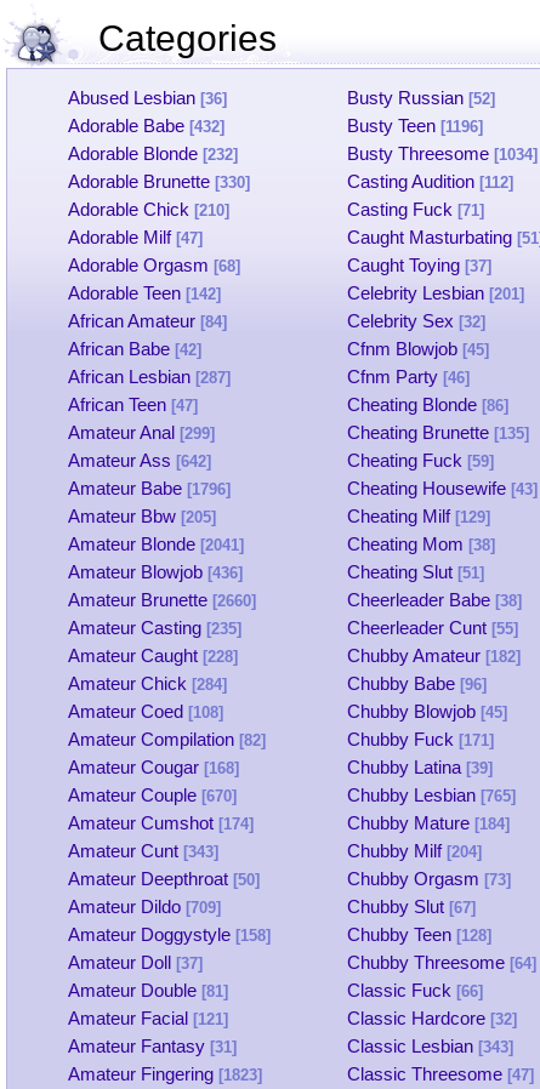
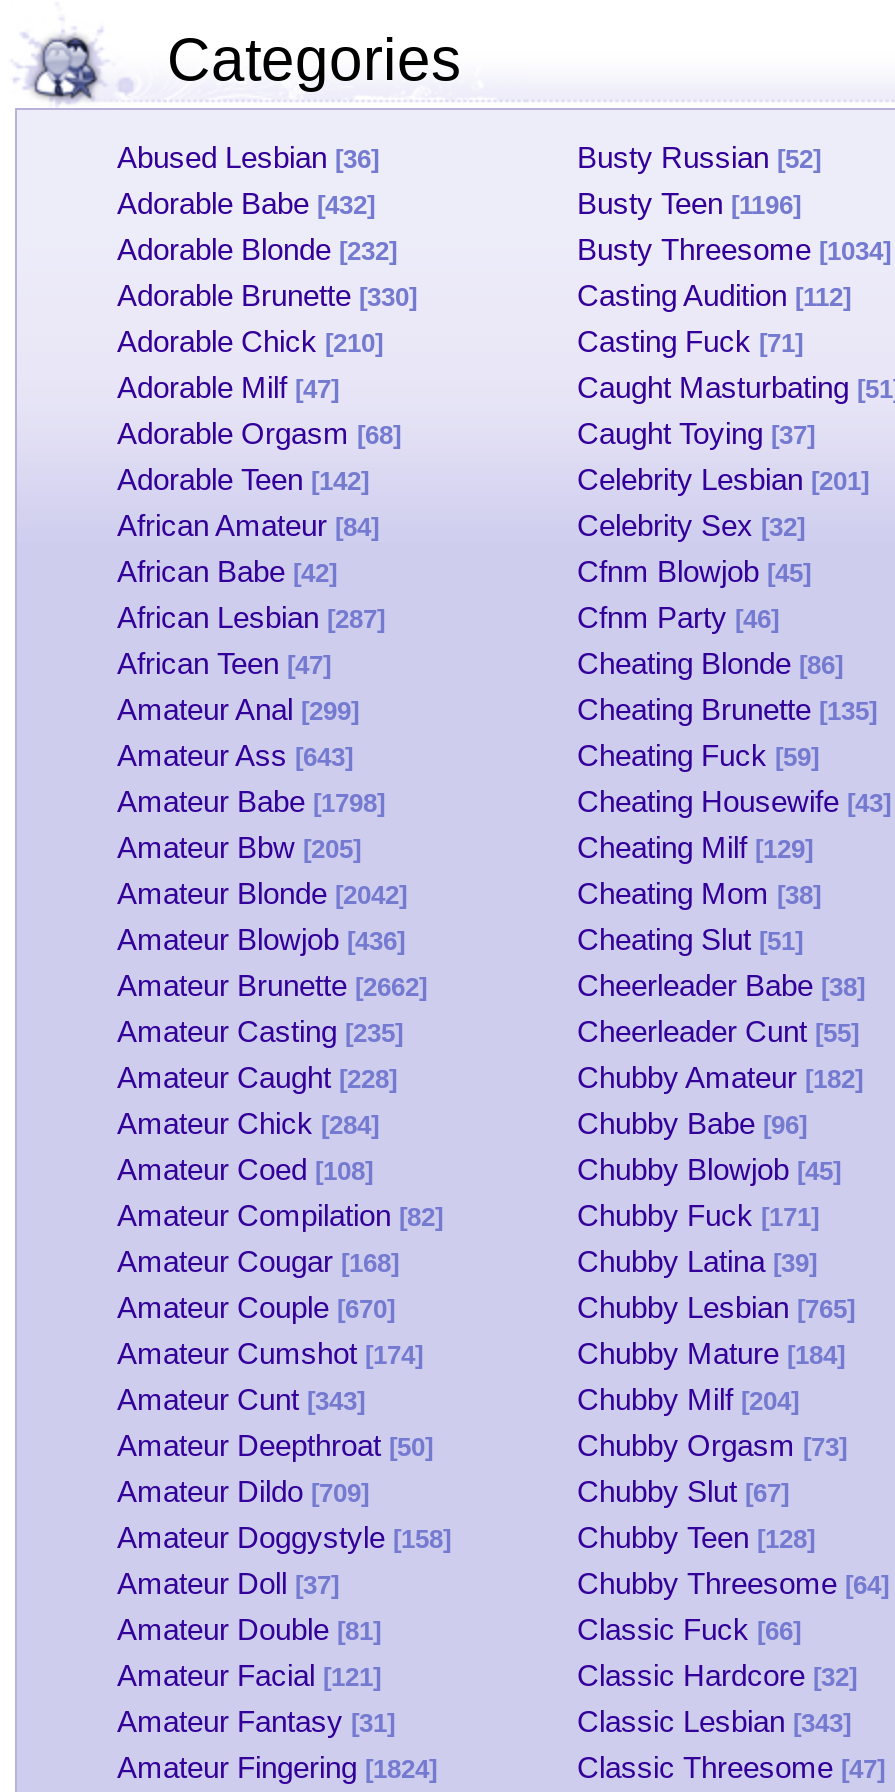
- Amateur Ass [642]
+ Amateur Ass [643]

- Amateur Babe [1796]
+ Amateur Babe [1798]

- Amateur Blonde [2041]
+ Amateur Blonde [2042]

- Amateur Brunette [2660]
+ Amateur Brunette [2662]

- Amateur Fingering [1823]
+ Amateur Fingering [1824]
